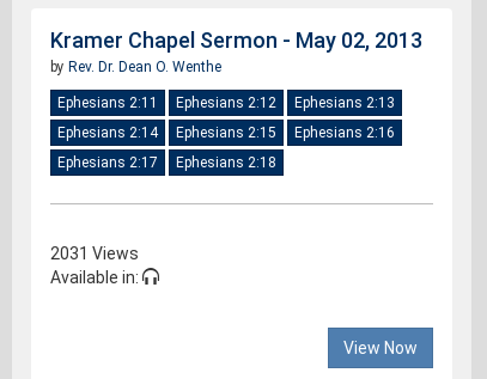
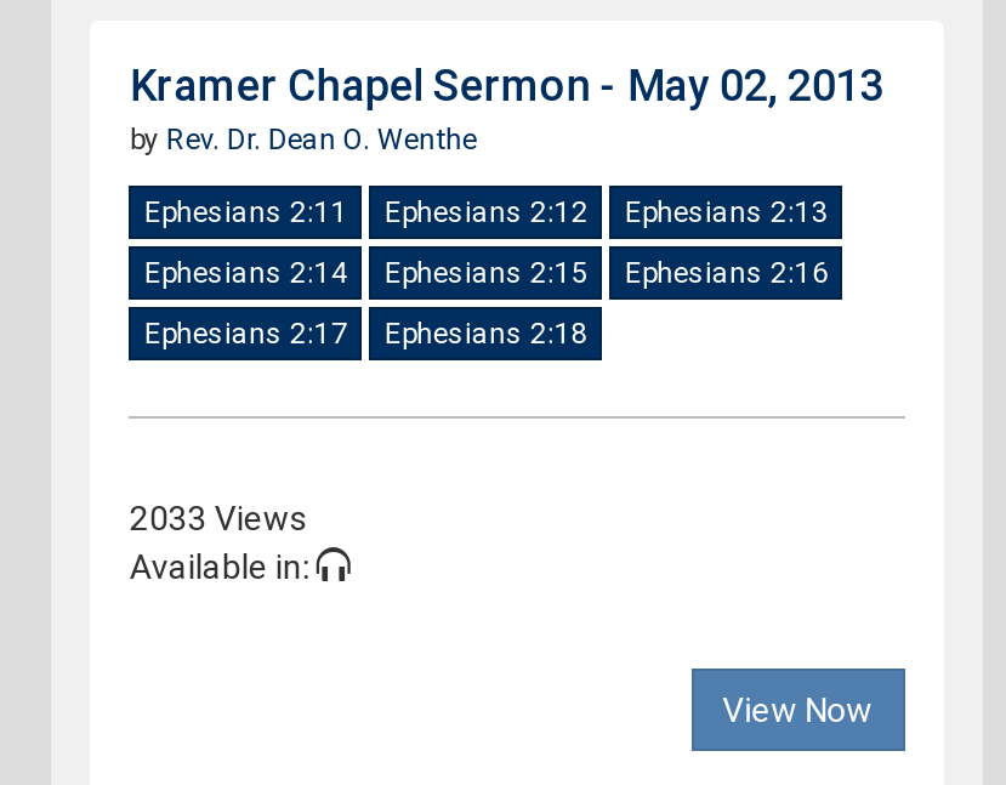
- 2031 Views
+ 2033 Views
